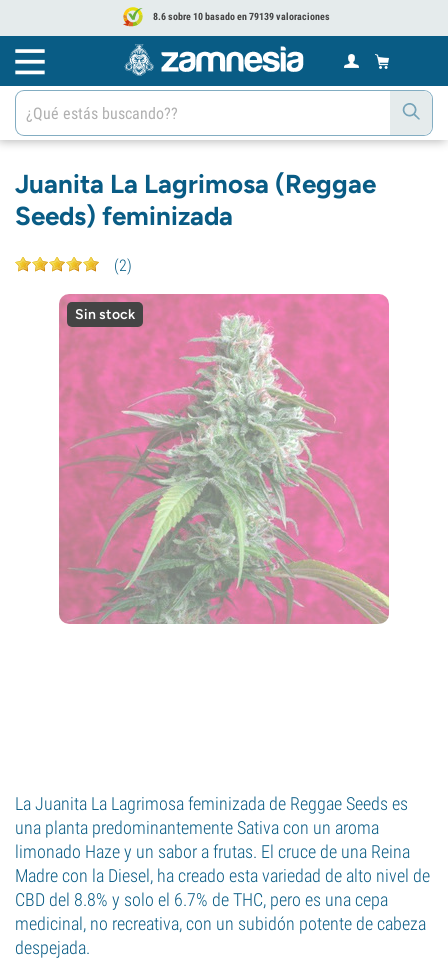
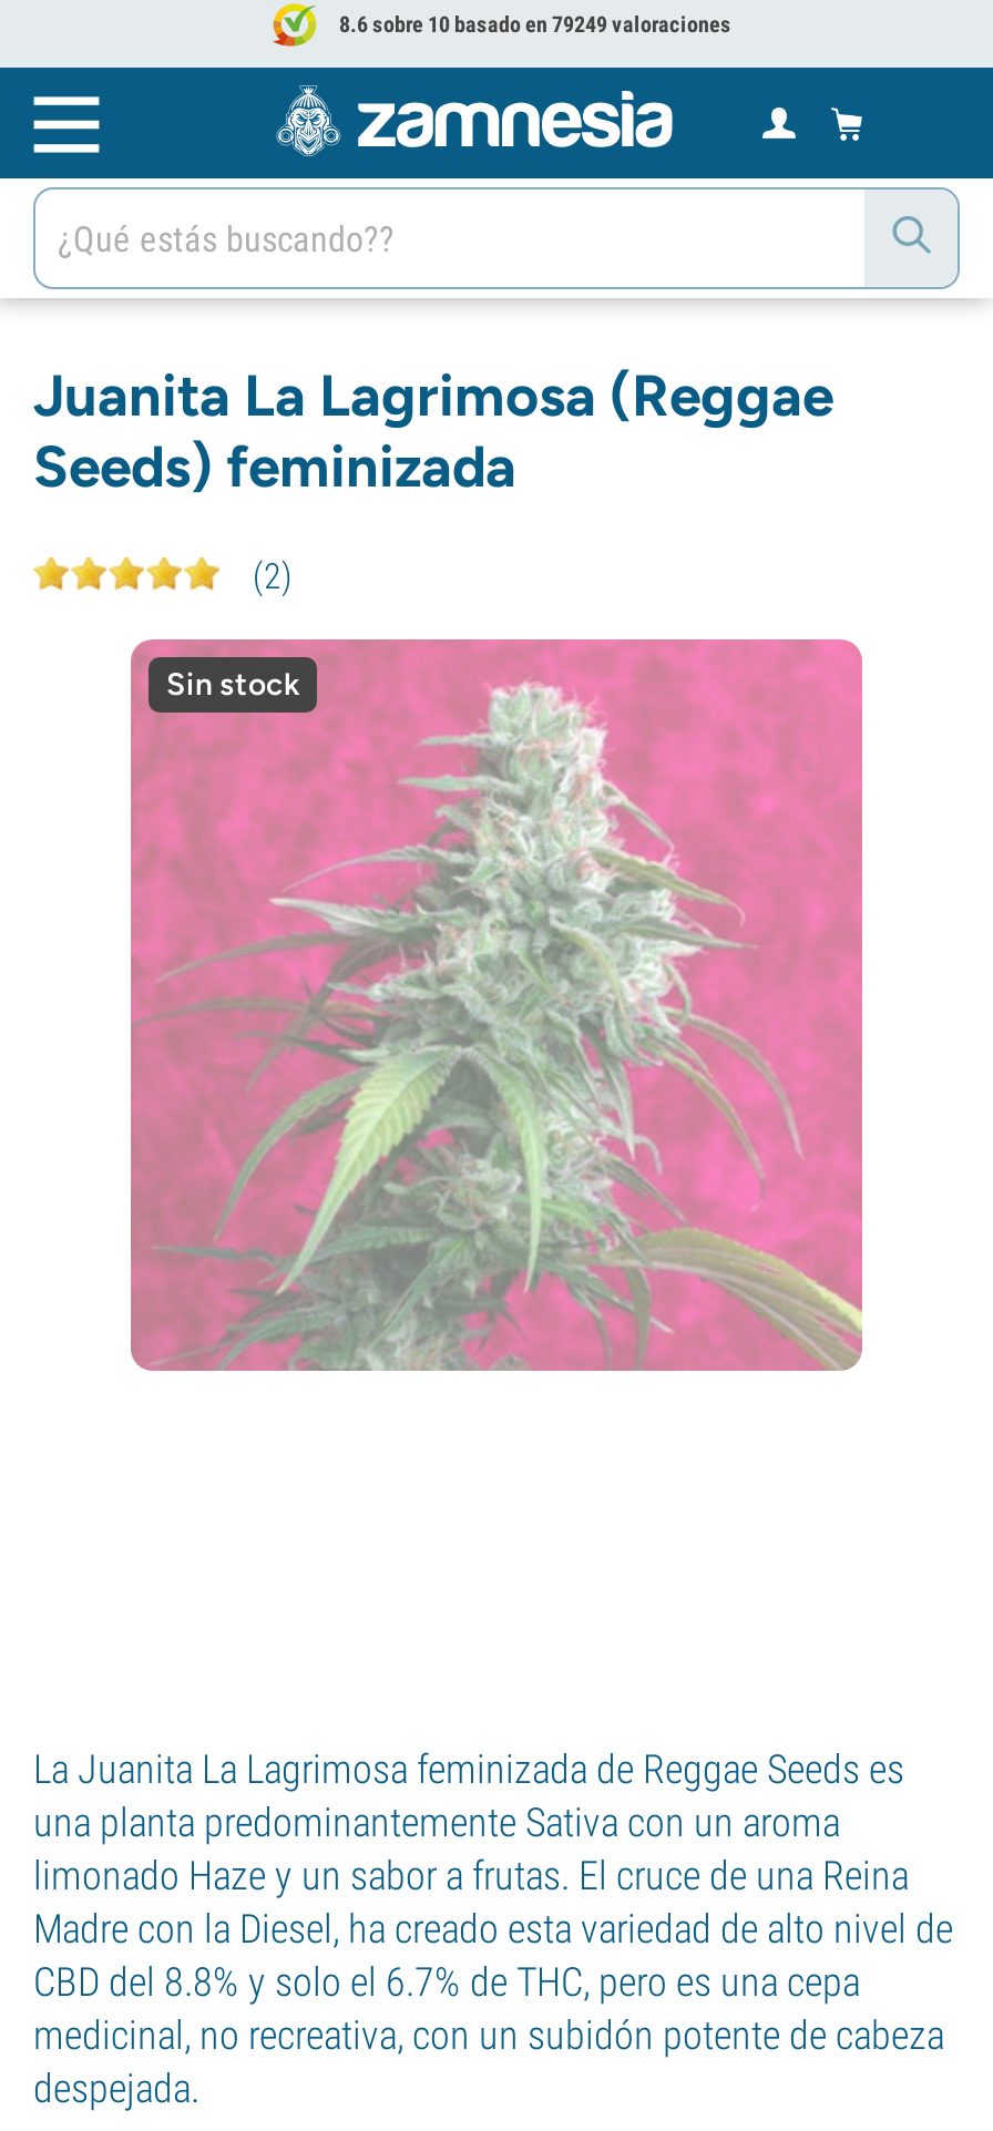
- 8.6 sobre 10 basado en 79139 valoraciones
+ 8.6 sobre 10 basado en 79249 valoraciones
